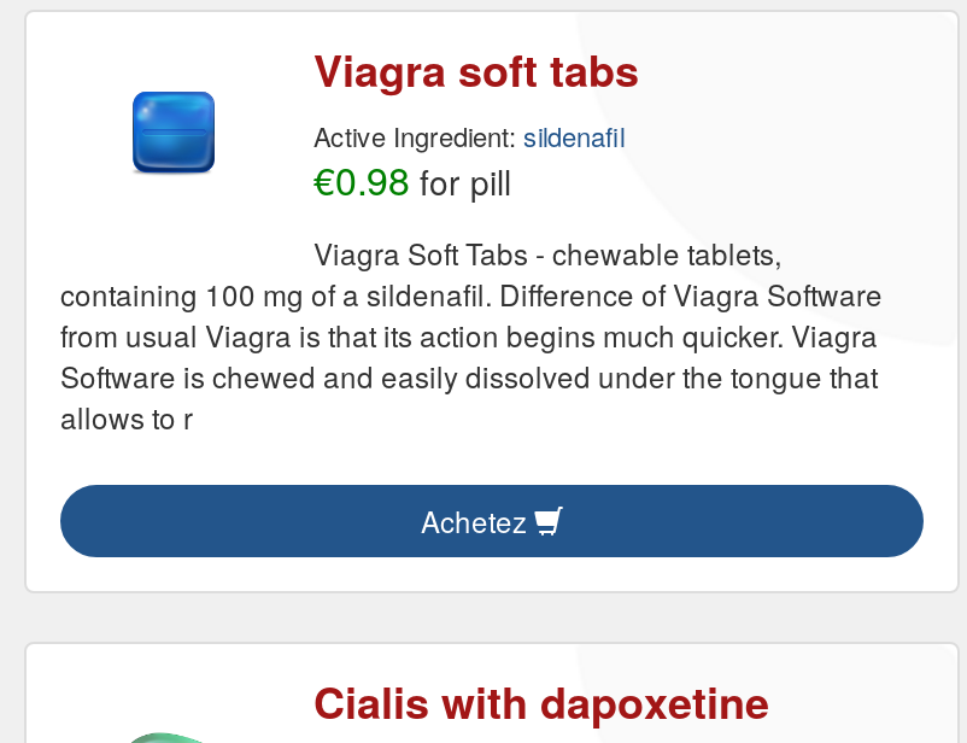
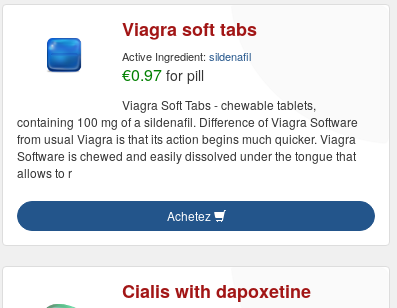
- €0.98for pill
+ €0.97for pill
